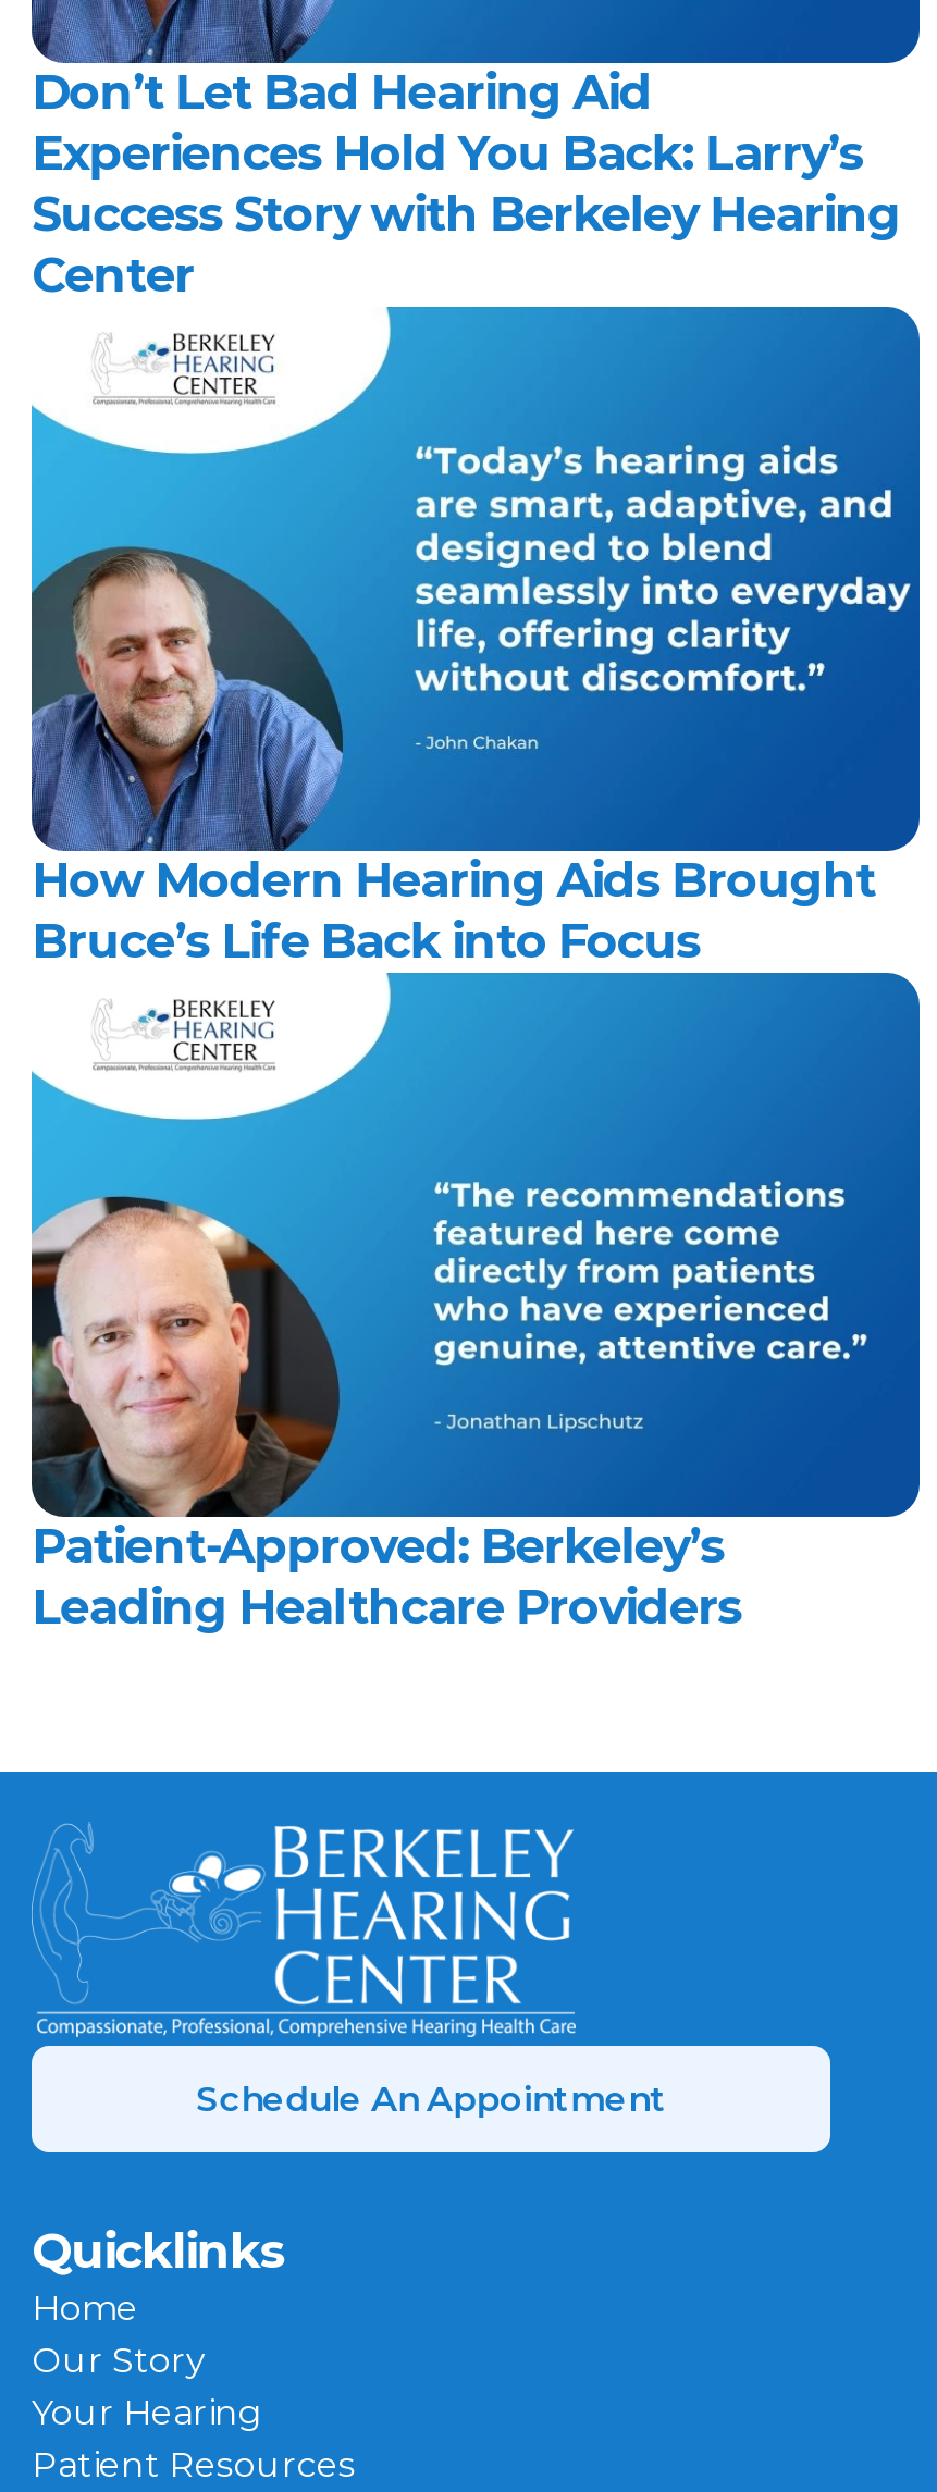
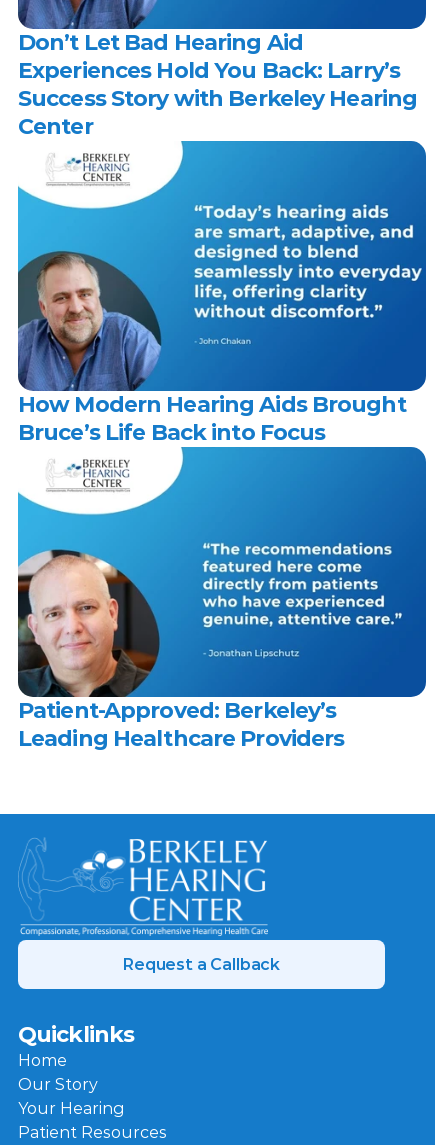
- Schedule An Appointment
+ Request a Callback
